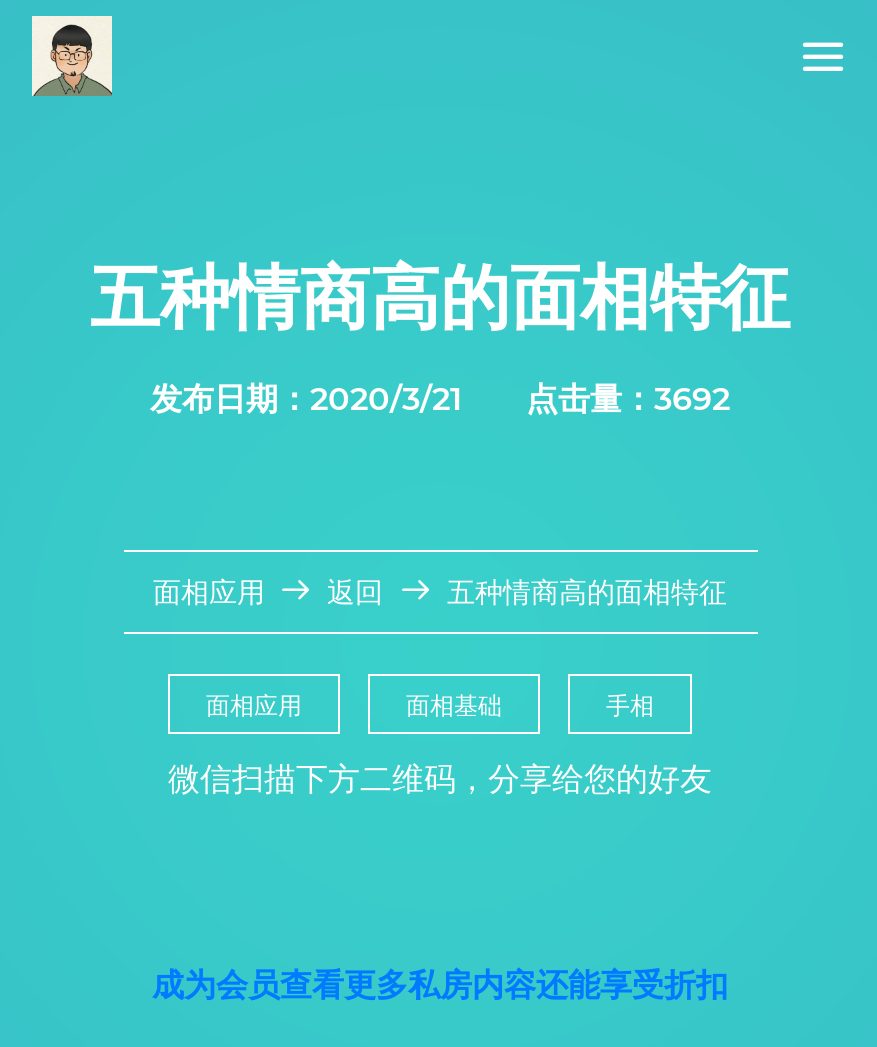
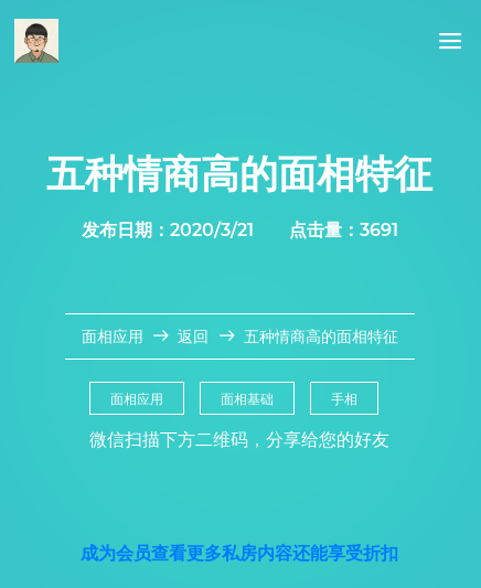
- 发布日期：2020/3/21 点击量：3692
+ 发布日期：2020/3/21 点击量：3691
